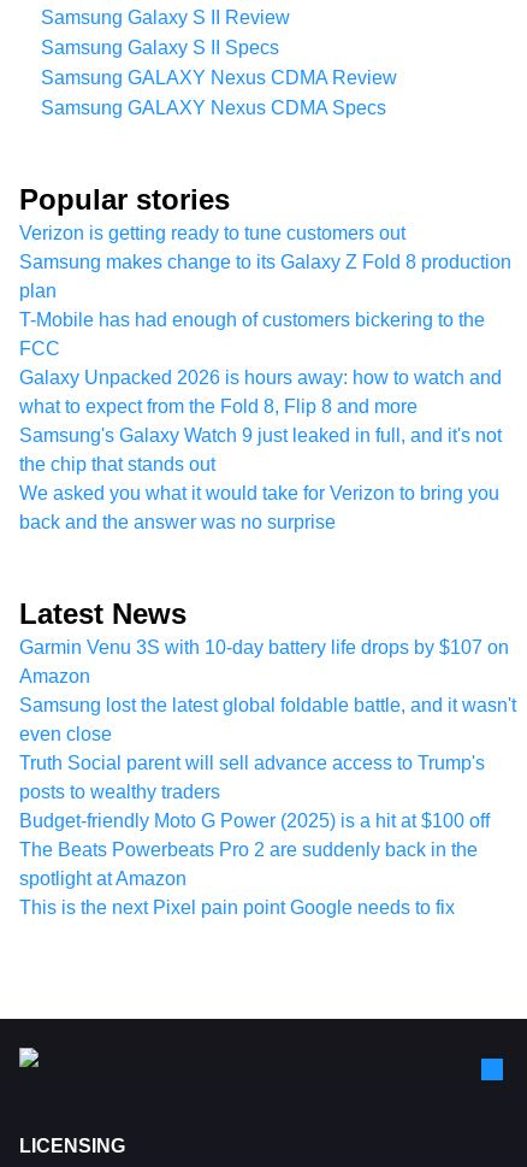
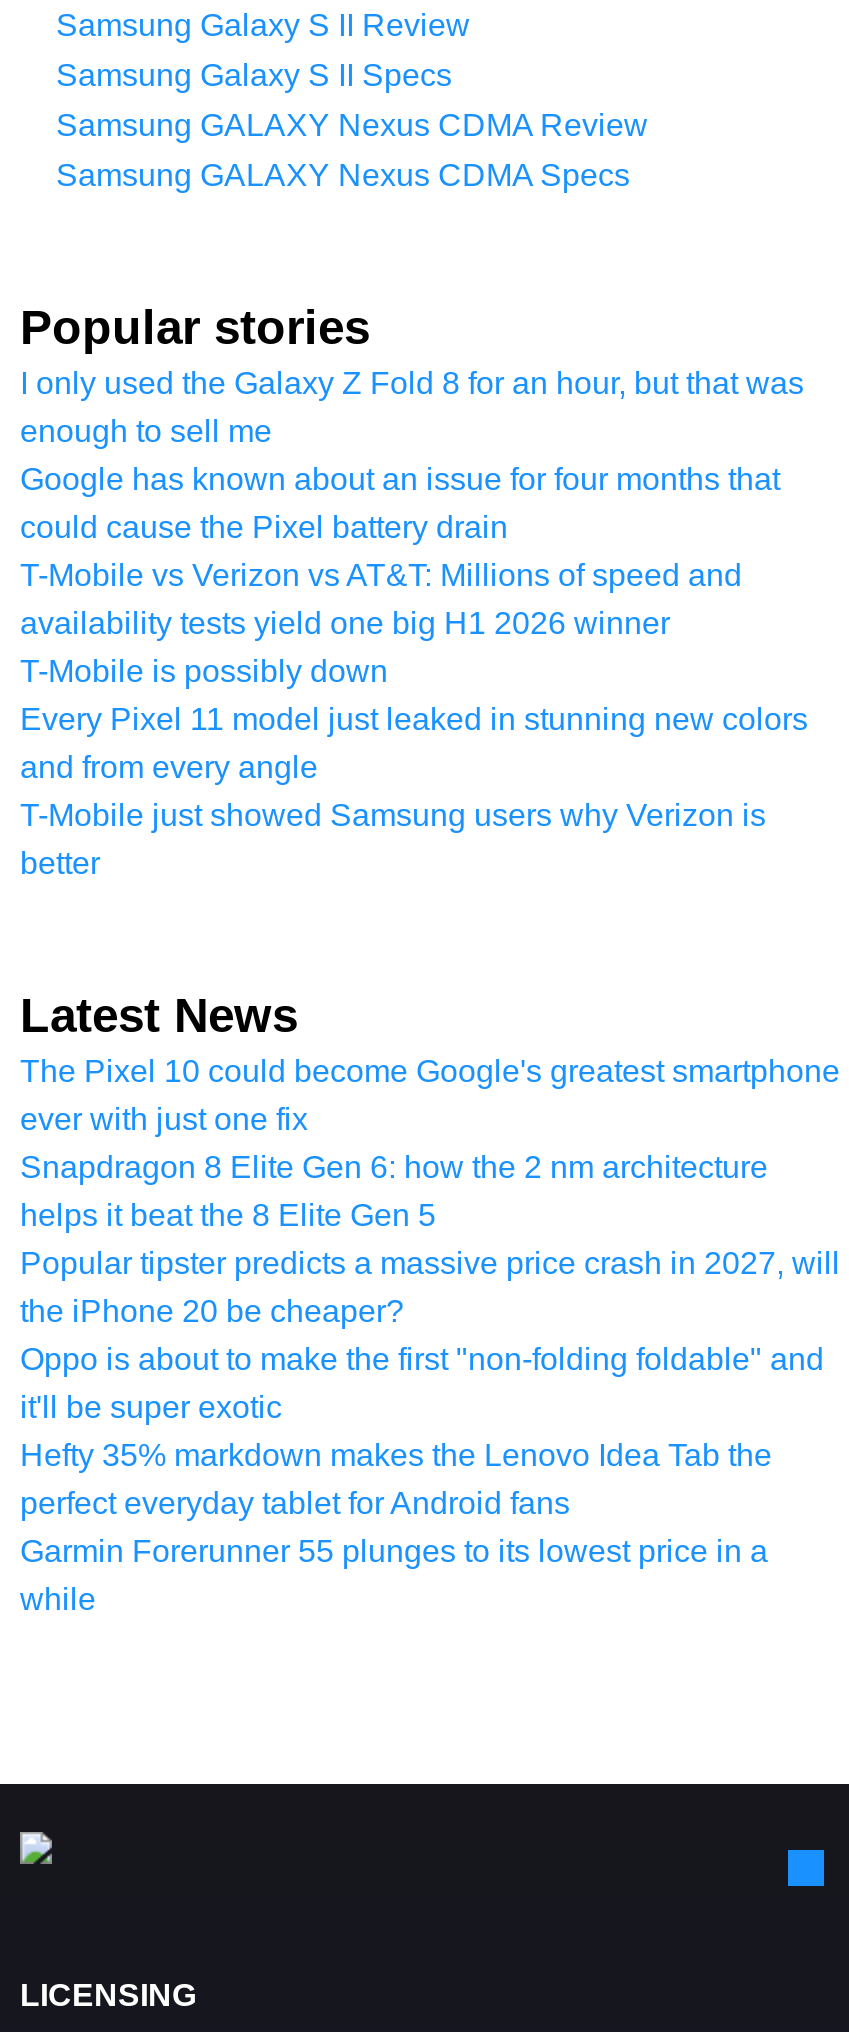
- Verizon is getting ready to tune customers out
- Samsung makes change to its Galaxy Z Fold 8 production
- plan
- T-Mobile has had enough of customers bickering to the
- FCC
- Galaxy Unpacked 2026 is hours away: how to watch and
- what to expect from the Fold 8, Flip 8 and more
- Samsung's Galaxy Watch 9 just leaked in full, and it's not
- the chip that stands out
- We asked you what it would take for Verizon to bring you
- back and the answer was no surprise
+ I only used the Galaxy Z Fold 8 for an hour, but that was
+ enough to sell me
+ Google has known about an issue for four months that
+ could cause the Pixel battery drain
+ T-Mobile vs Verizon vs AT&T: Millions of speed and
+ availability tests yield one big H1 2026 winner
+ T-Mobile is possibly down
+ Every Pixel 11 model just leaked in stunning new colors
+ and from every angle
+ T-Mobile just showed Samsung users why Verizon is
+ better

- Garmin Venu 3S with 10-day battery life drops by $107 on
- Amazon
- Samsung lost the latest global foldable battle, and it wasn't
- even close
- Truth Social parent will sell advance access to Trump's
- posts to wealthy traders
- Budget-friendly Moto G Power (2025) is a hit at $100 off
- The Beats Powerbeats Pro 2 are suddenly back in the
- spotlight at Amazon
- This is the next Pixel pain point Google needs to fix
+ The Pixel 10 could become Google's greatest smartphone
+ ever with just one fix
+ Snapdragon 8 Elite Gen 6: how the 2 nm architecture
+ helps it beat the 8 Elite Gen 5
+ Popular tipster predicts a massive price crash in 2027, will
+ the iPhone 20 be cheaper?
+ Oppo is about to make the first "non-folding foldable" and
+ it'll be super exotic
+ Hefty 35% markdown makes the Lenovo Idea Tab the
+ perfect everyday tablet for Android fans
+ Garmin Forerunner 55 plunges to its lowest price in a
+ while
